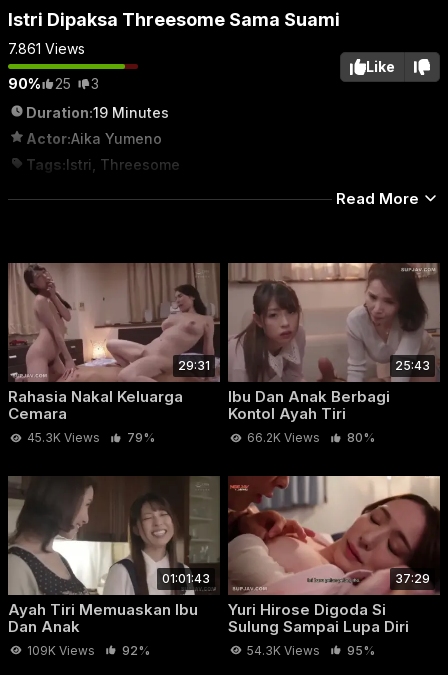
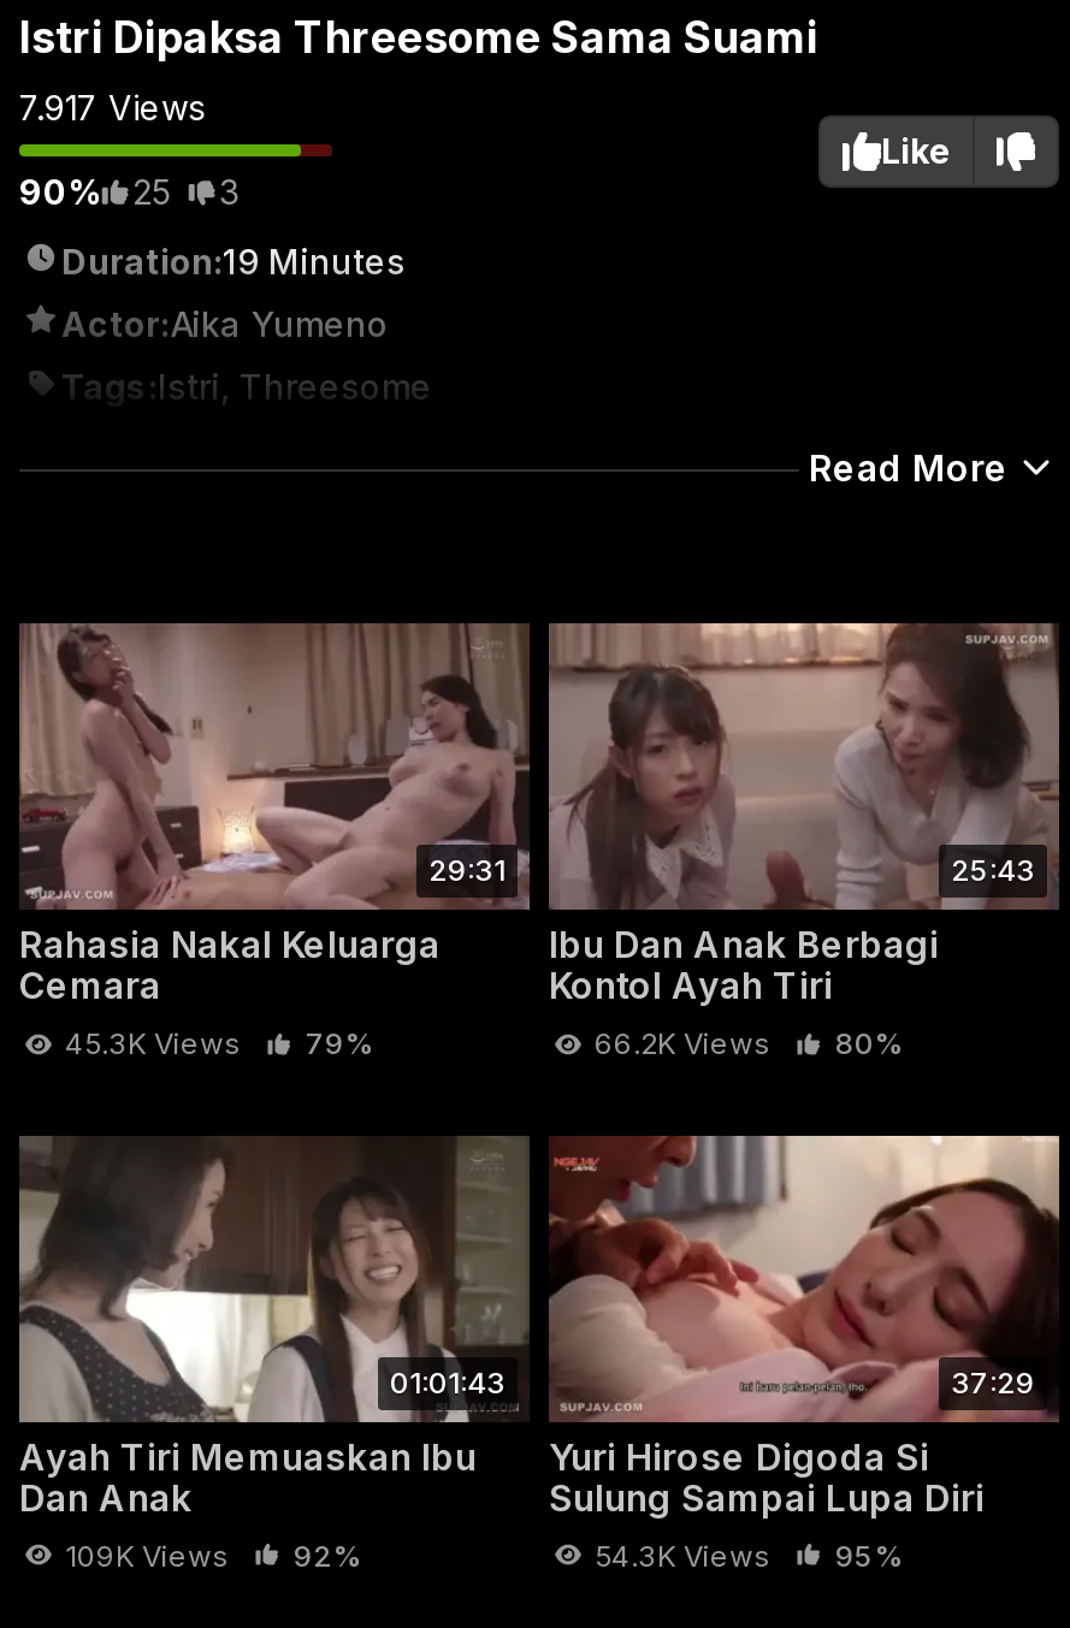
- 7.861 Views
+ 7.917 Views
